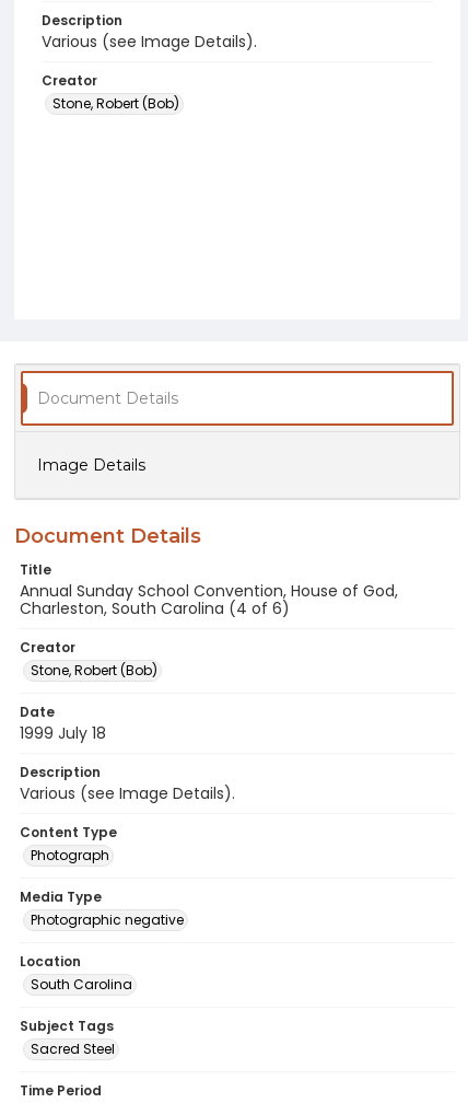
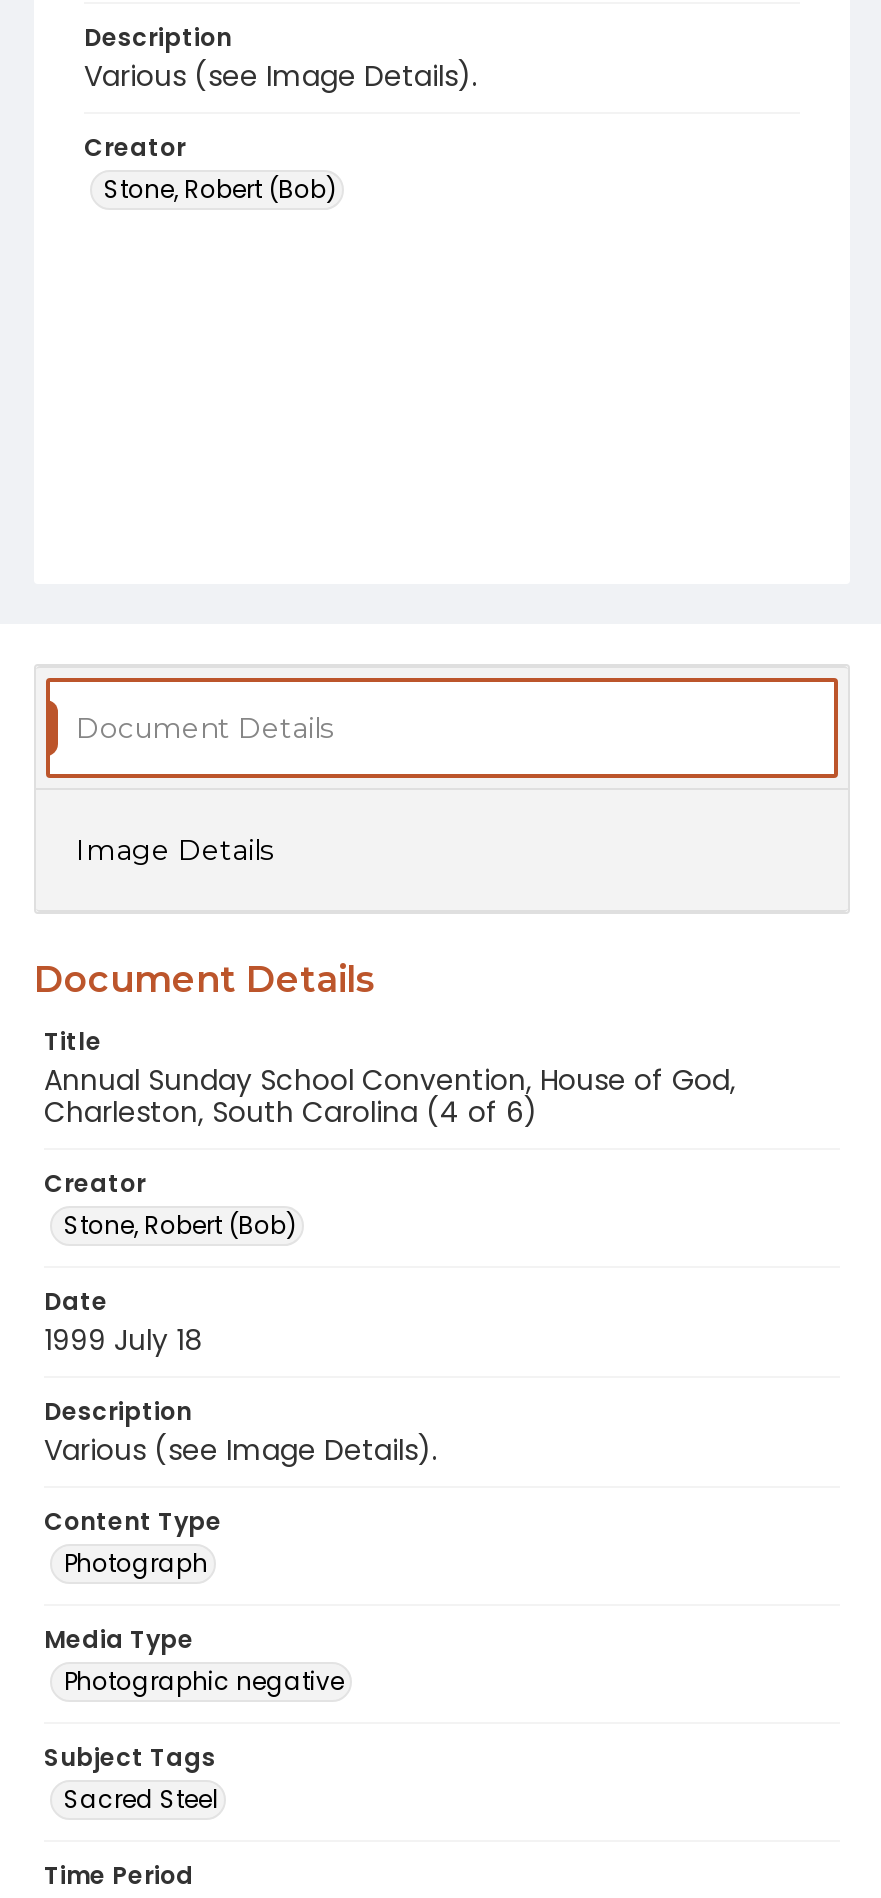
- Location
- South Carolina
